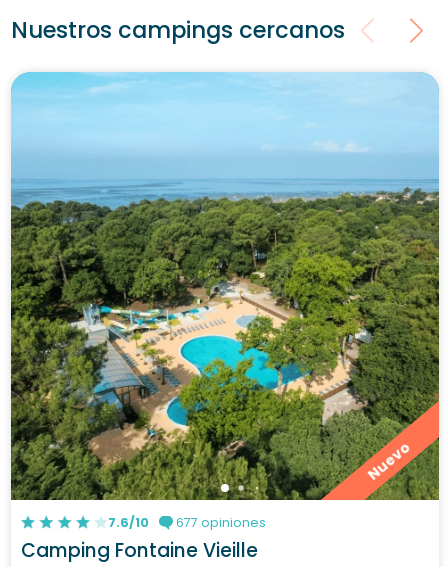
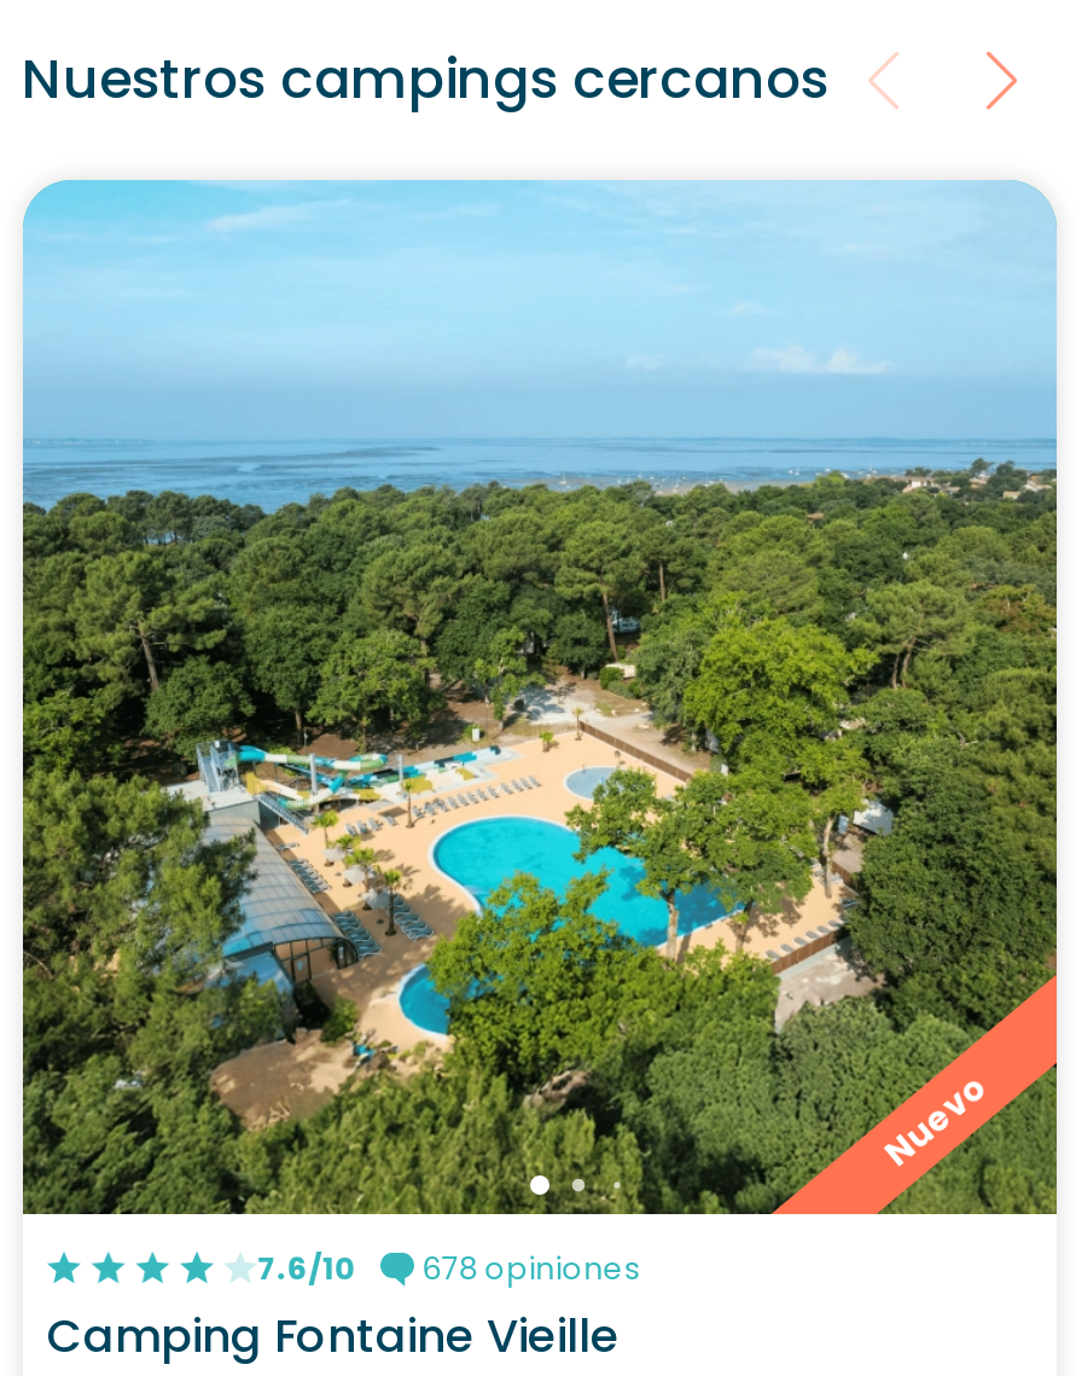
- 7.6/10 677 opiniones
+ 7.6/10 678 opiniones
